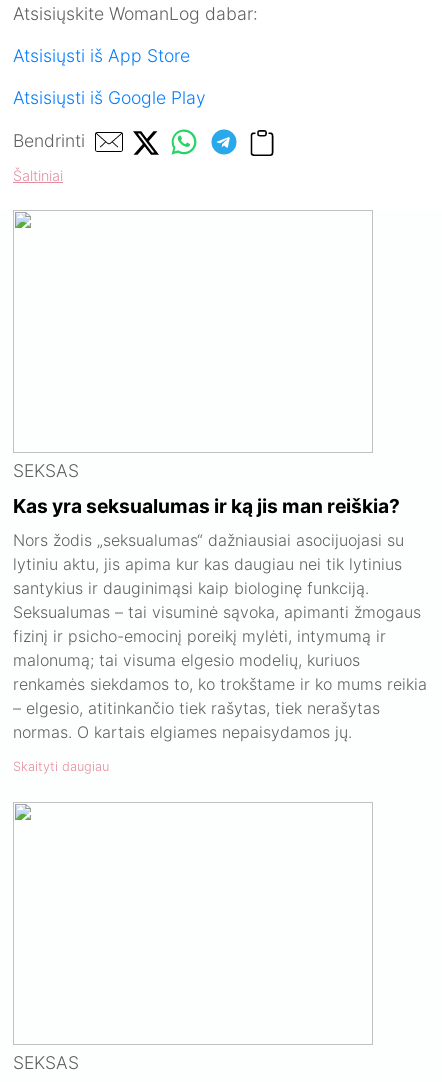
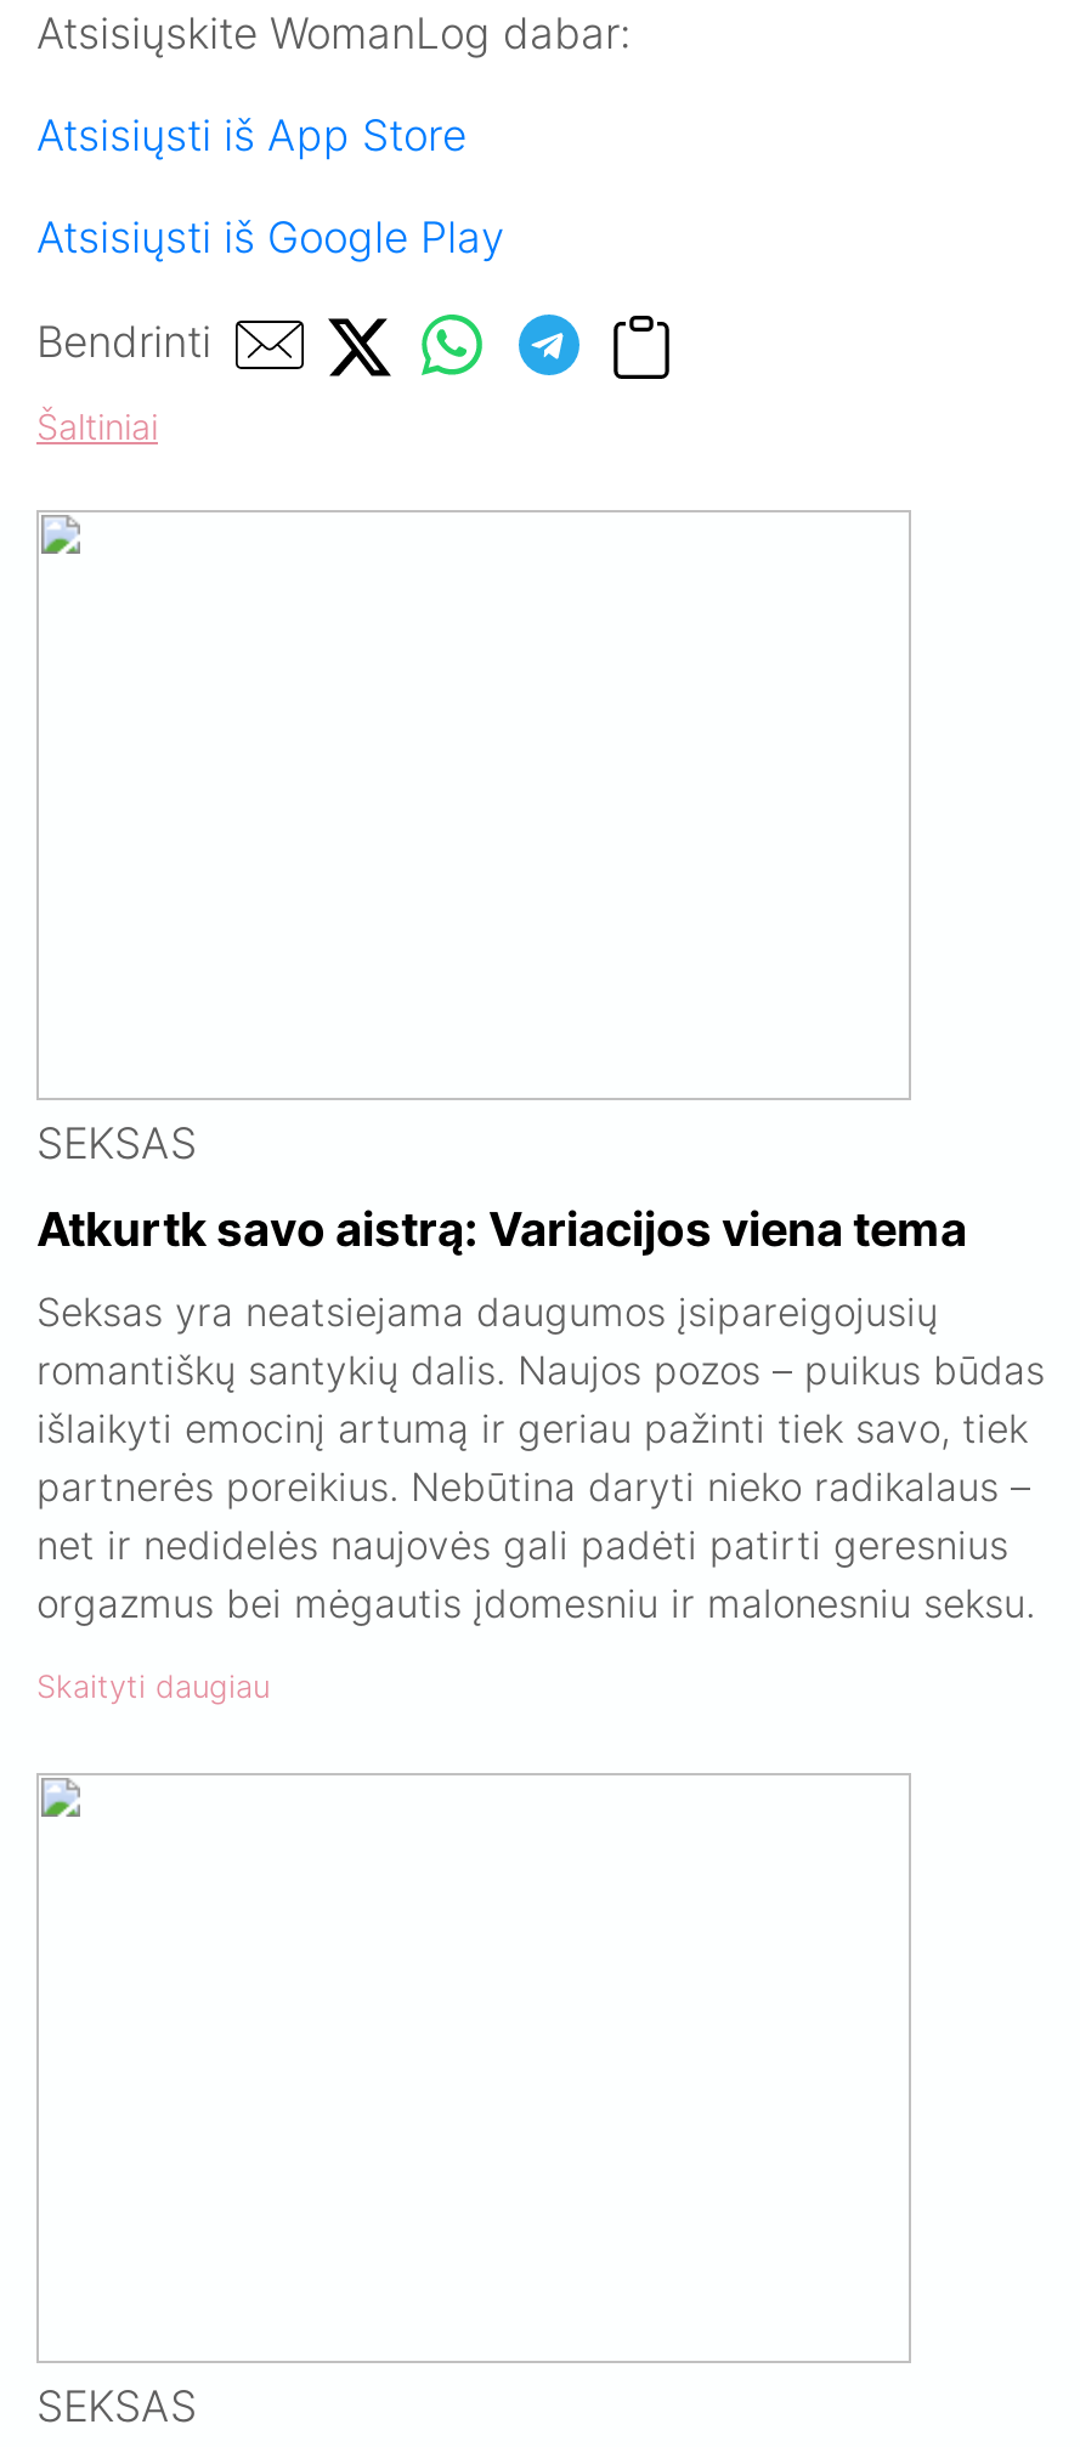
- Kas yra seksualumas ir ką jis man reiškia?
+ Atkurtk savo aistrą: Variacijos viena tema

- Nors žodis „seksualumas“ dažniausiai asocijuojasi su
- lytiniu aktu, jis apima kur kas daugiau nei tik lytinius
- santykius ir dauginimąsi kaip biologinę funkciją.
- Seksualumas – tai visuminė sąvoka, apimanti žmogaus
- fizinį ir psicho-emocinį poreikį mylėti, intymumą ir
- malonumą; tai visuma elgesio modelių, kuriuos
- renkamės siekdamos to, ko trokštame ir ko mums reikia
- – elgesio, atitinkančio tiek rašytas, tiek nerašytas
- normas. O kartais elgiames nepaisydamos jų.
+ Seksas yra neatsiejama daugumos įsipareigojusių
+ romantiškų santykių dalis. Naujos pozos – puikus būdas
+ išlaikyti emocinį artumą ir geriau pažinti tiek savo, tiek
+ partnerės poreikius. Nebūtina daryti nieko radikalaus –
+ net ir nedidelės naujovės gali padėti patirti geresnius
+ orgazmus bei mėgautis įdomesniu ir malonesniu seksu.
